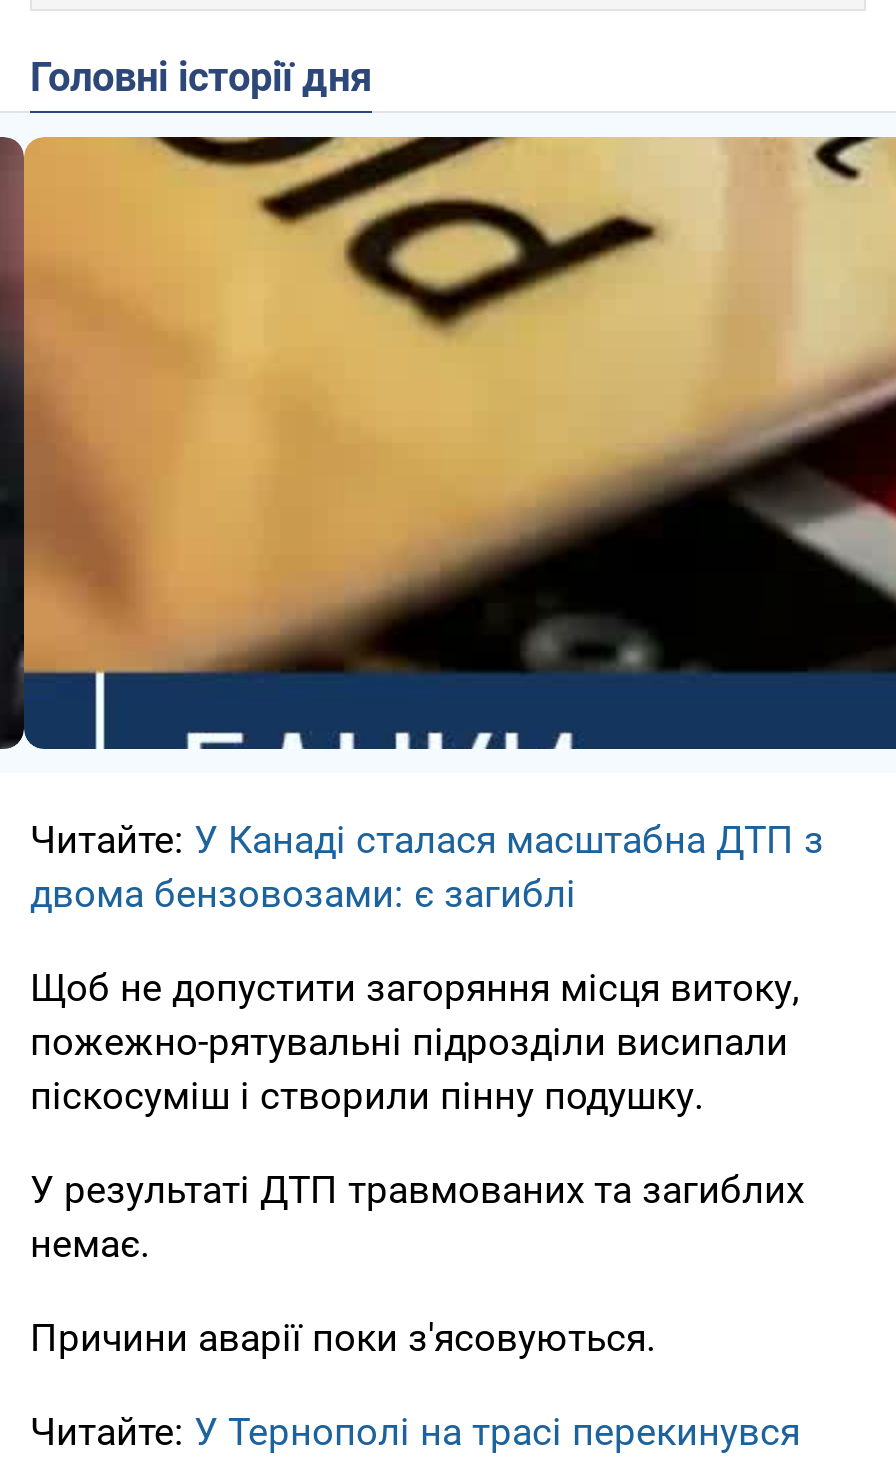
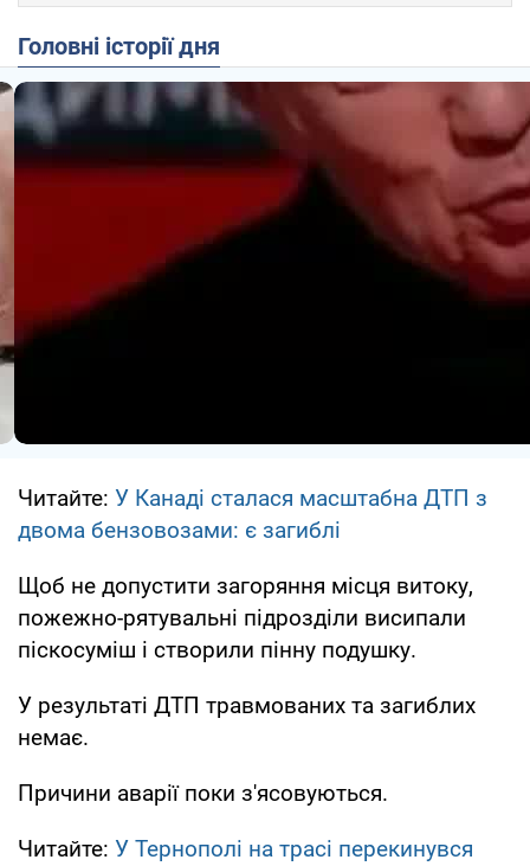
- [image]
+ [image]
